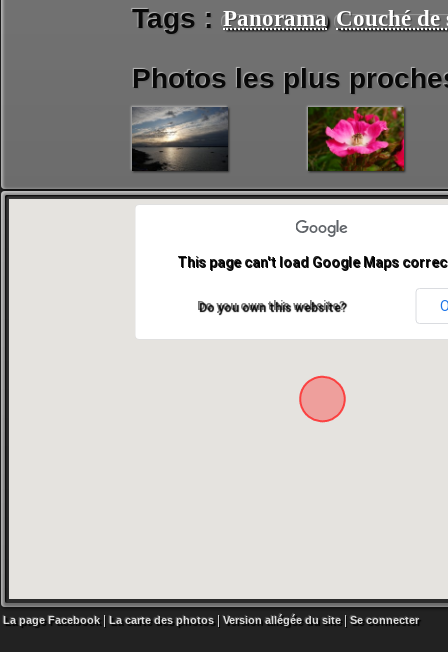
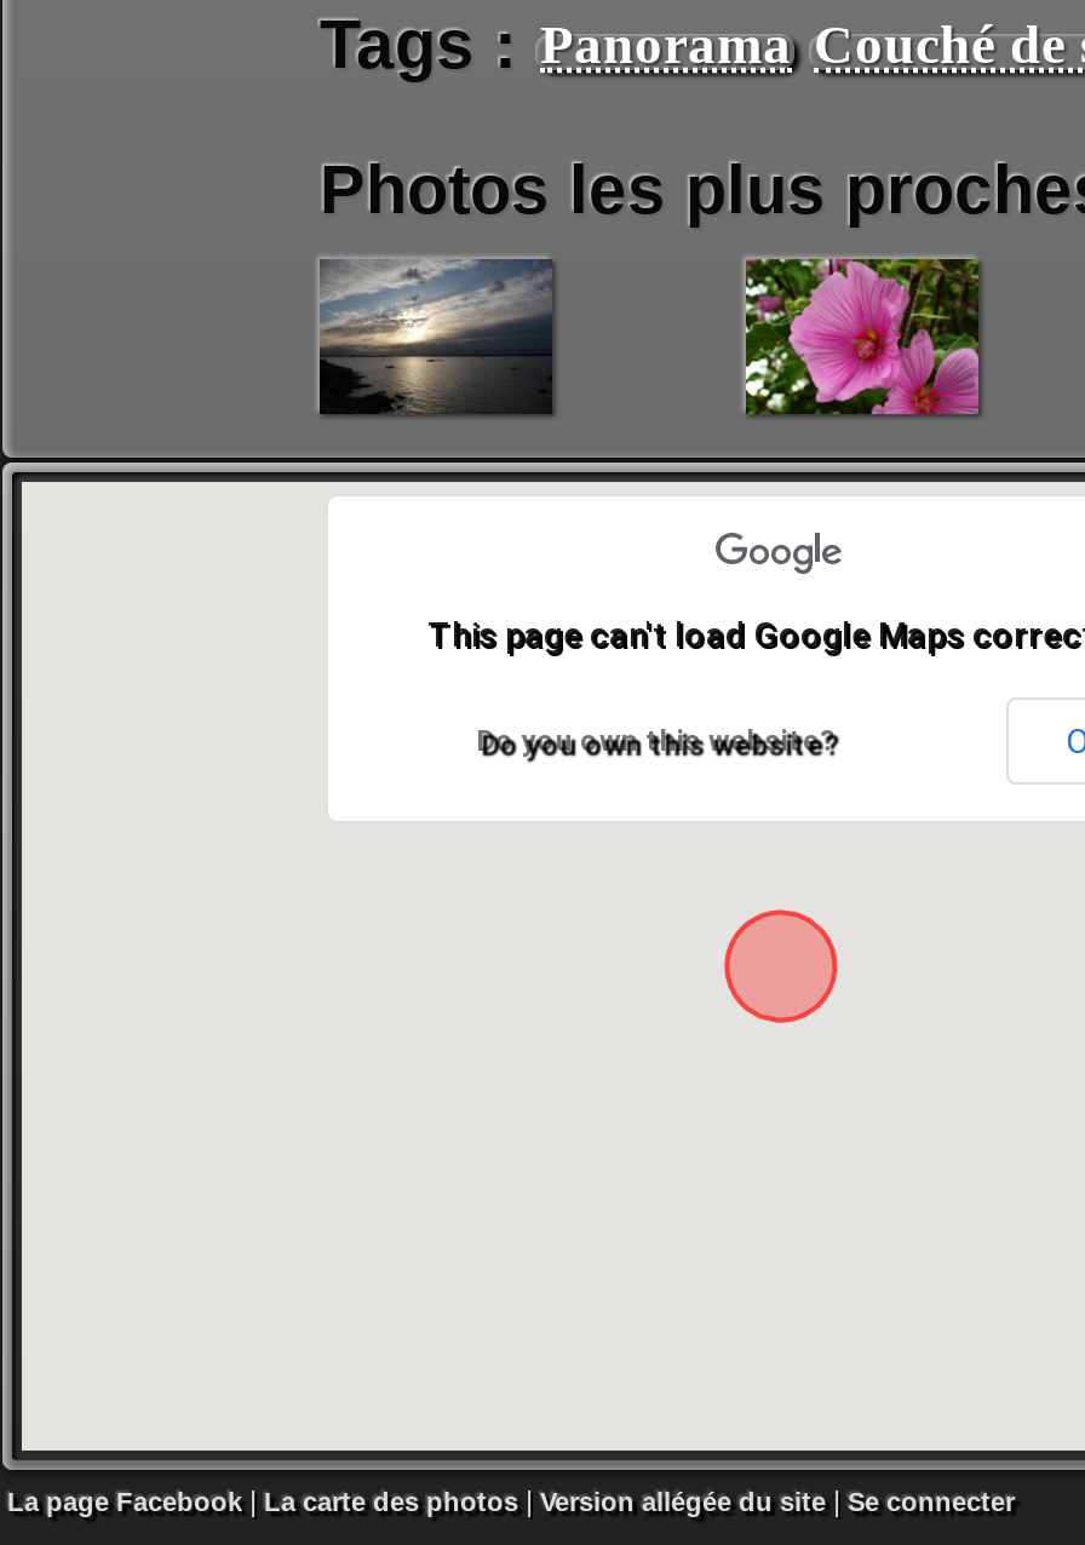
- [image]
+ [image]
